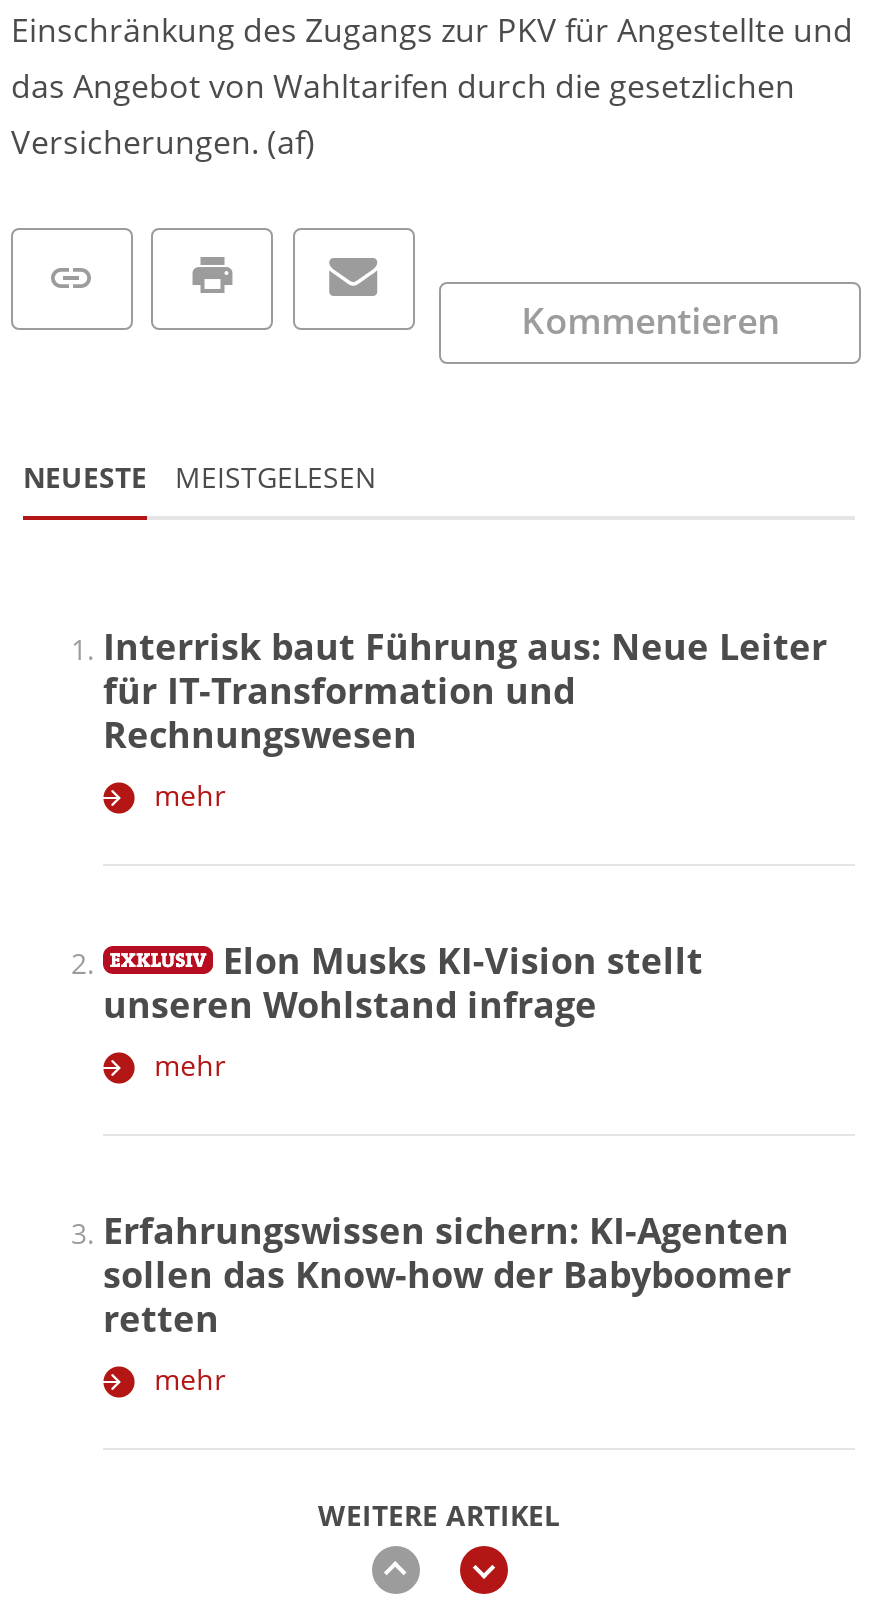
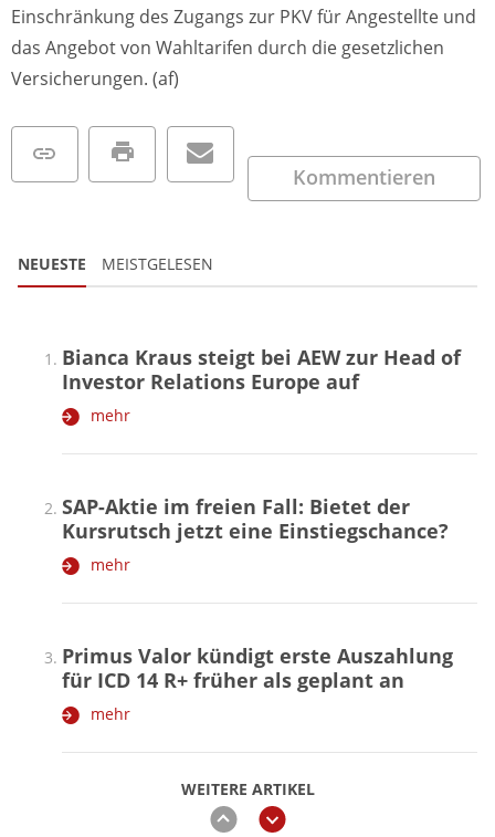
- Interrisk baut Führung aus: Neue Leiter
- für IT-Transformation und
- Rechnungswesen
+ Bianca Kraus steigt bei AEW zur Head of
+ Investor Relations Europe auf

- Elon Musks KI-Vision stellt
- unseren Wohlstand infrage
+ SAP-Aktie im freien Fall: Bietet der
+ Kursrutsch jetzt eine Einstiegschance?

- Erfahrungswissen sichern: KI-Agenten
- sollen das Know-how der Babyboomer
- retten
+ Primus Valor kündigt erste Auszahlung
+ für ICD 14 R+ früher als geplant an
